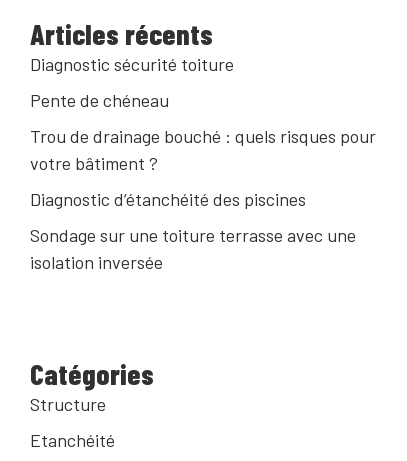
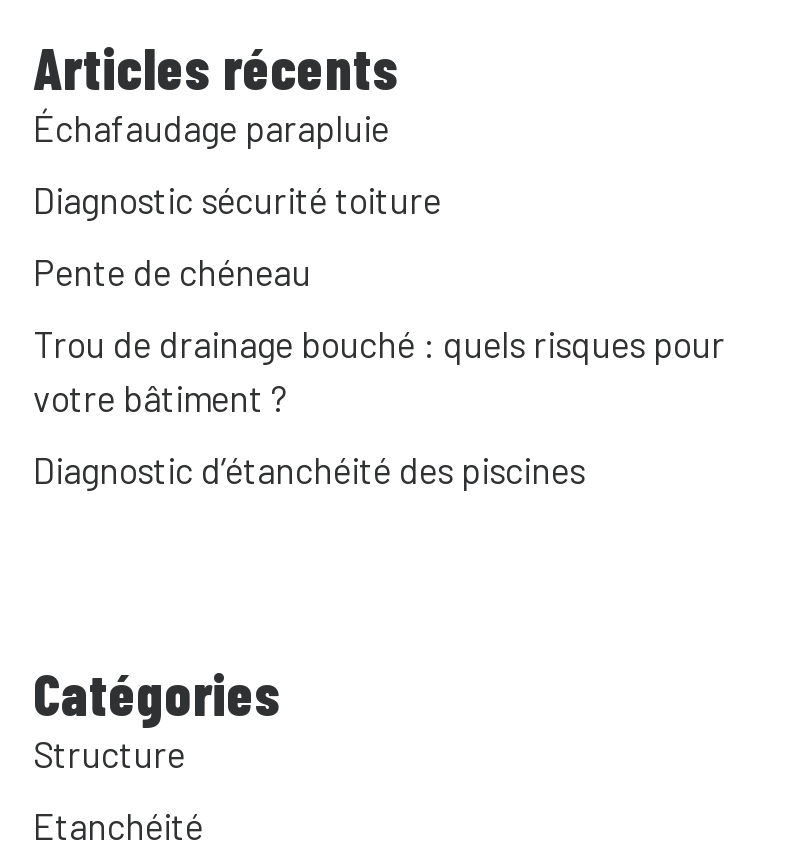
+ Échafaudage parapluie

moved down: Diagnostic sécurité toiture | Pente de chéneau | Trou de drainage bouché : quels risques pour | votre bâtiment ? | Diagnostic d’étanchéité des piscines

- Sondage sur une toiture terrasse avec une
- isolation inversée
